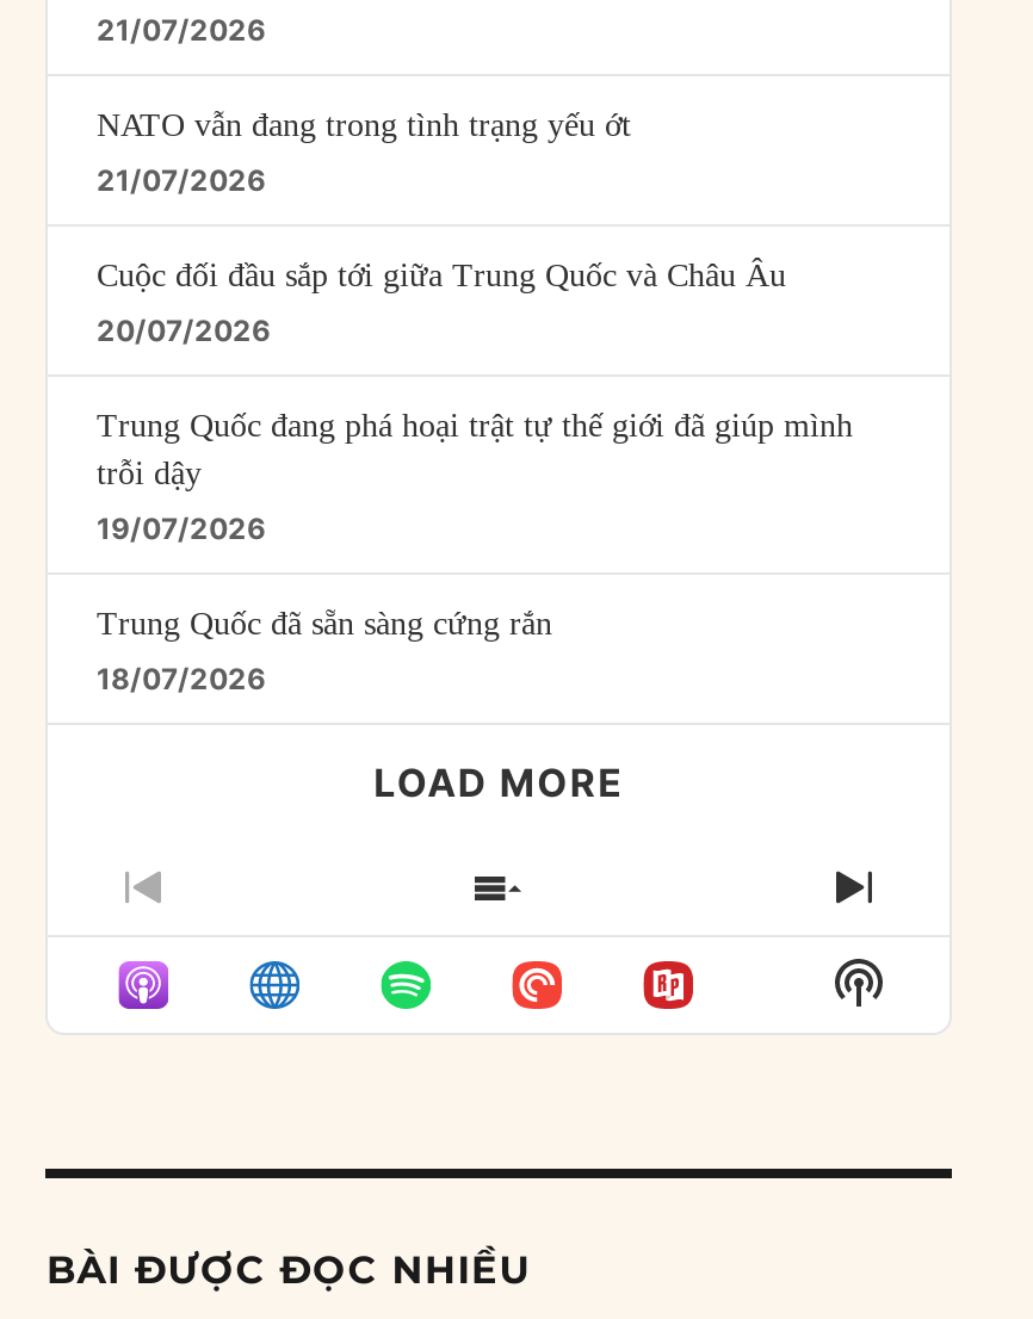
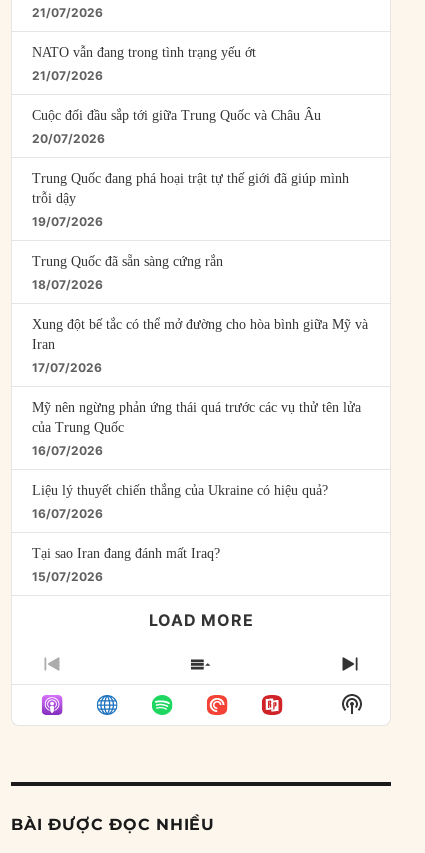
+ Xung đột bế tắc có thể mở đường cho hòa bình giữa Mỹ và
+ Iran
+ 17/07/2026
+ Mỹ nên ngừng phản ứng thái quá trước các vụ thử tên lửa
+ của Trung Quốc
+ 16/07/2026
+ Liệu lý thuyết chiến thắng của Ukraine có hiệu quả?
+ 16/07/2026
+ Tại sao Iran đang đánh mất Iraq?
+ 15/07/2026
